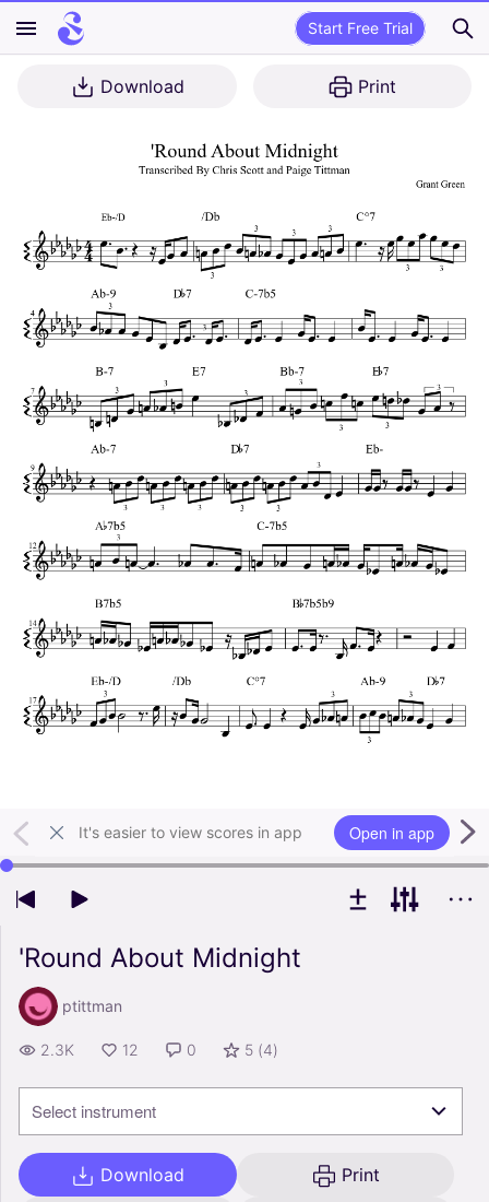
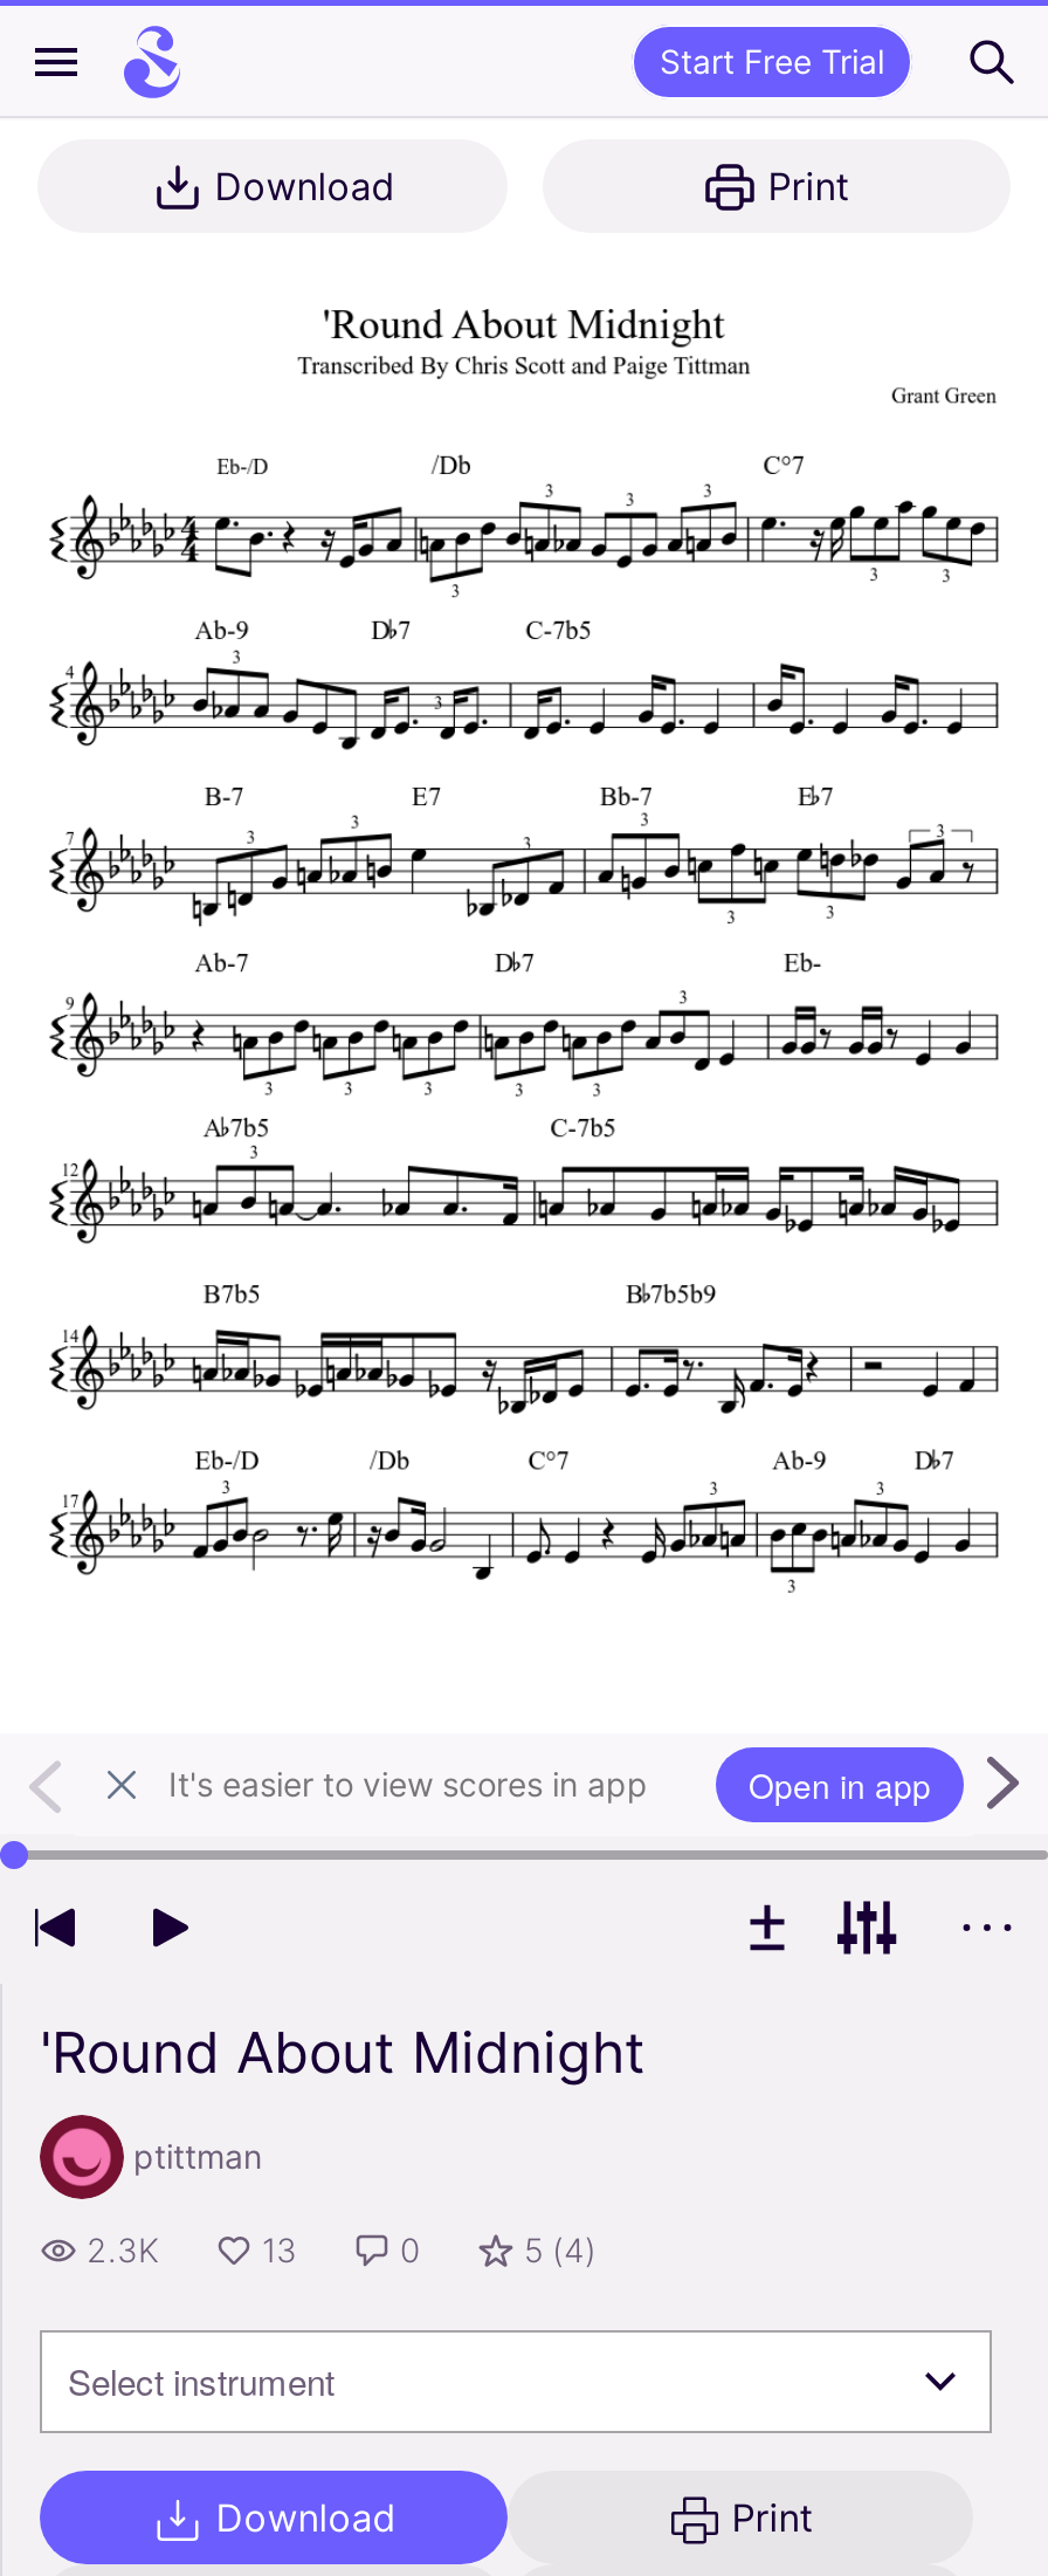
- 12
+ 13
